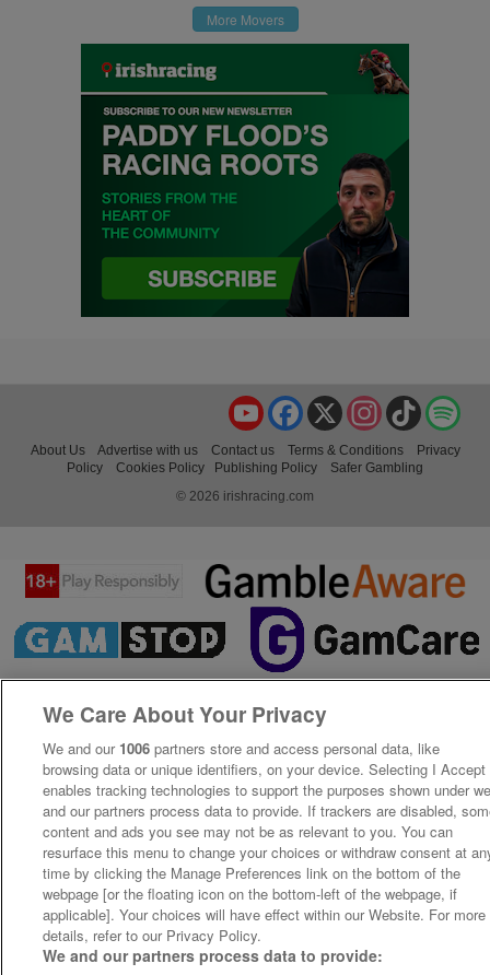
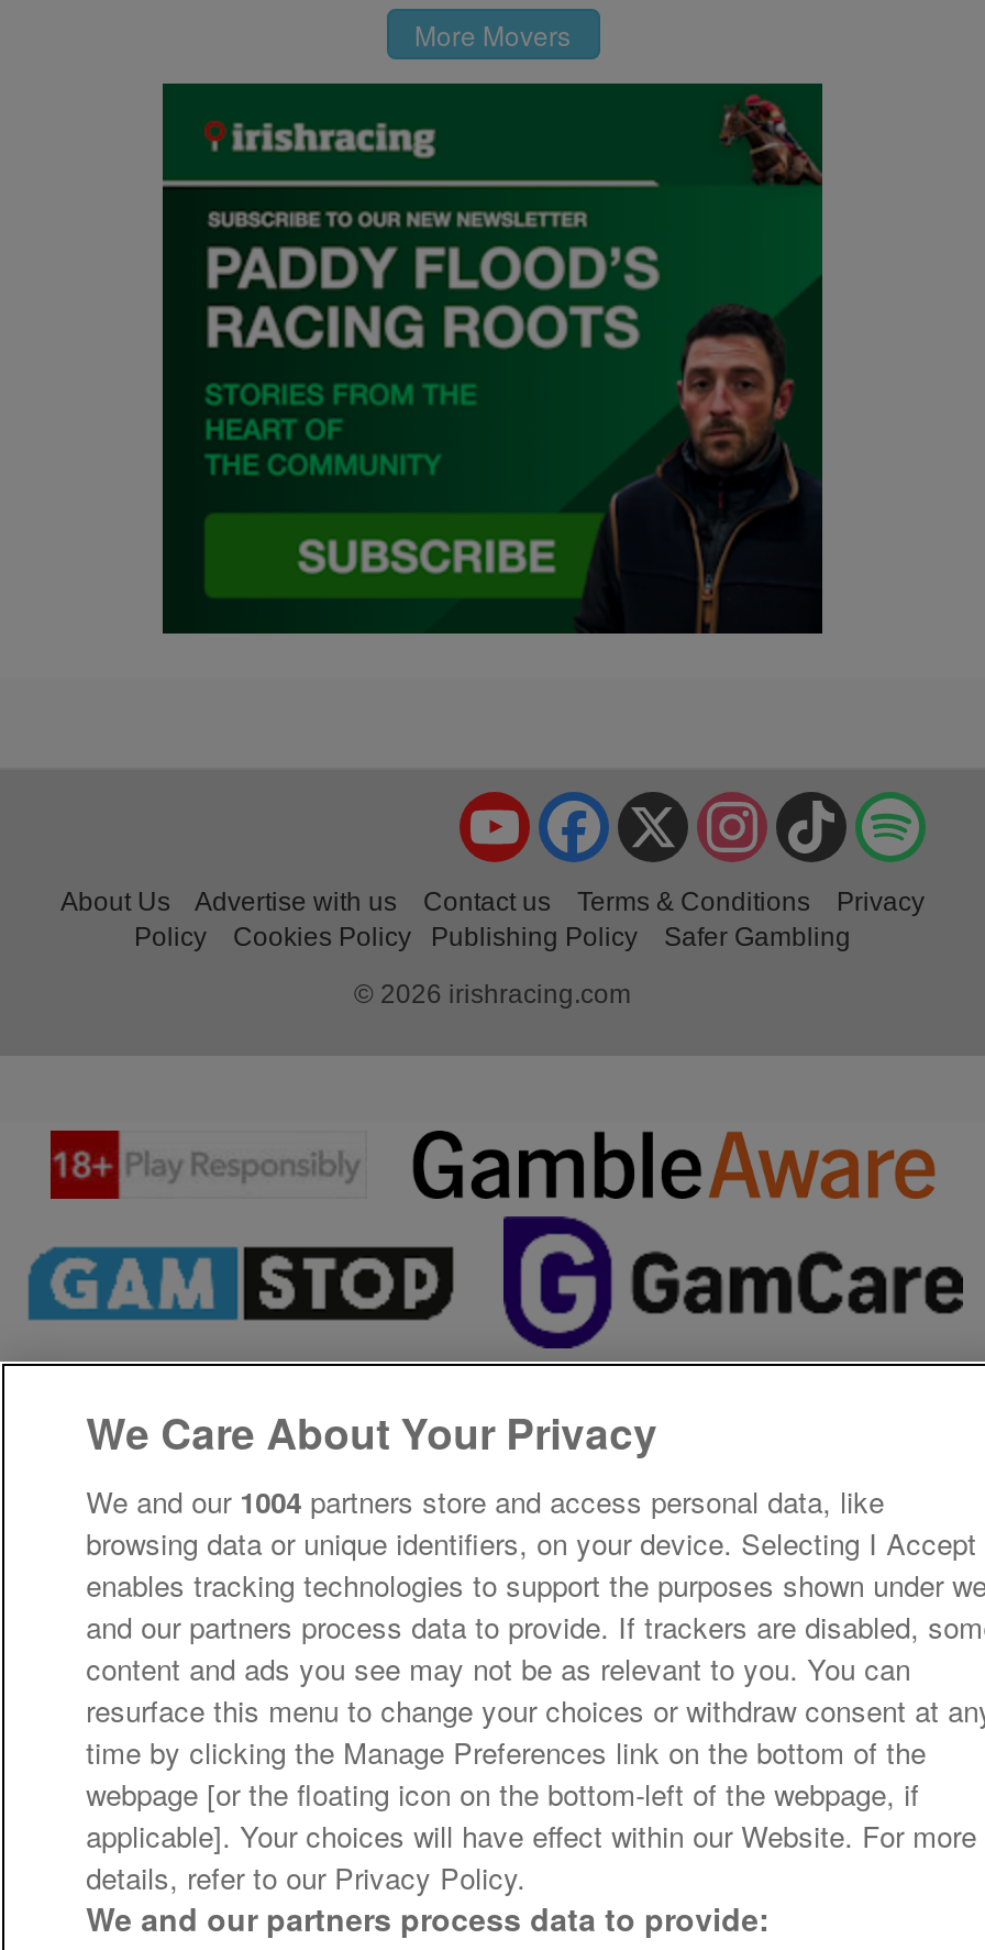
- We and our 1006 partners store and access personal data, like
+ We and our 1004 partners store and access personal data, like
